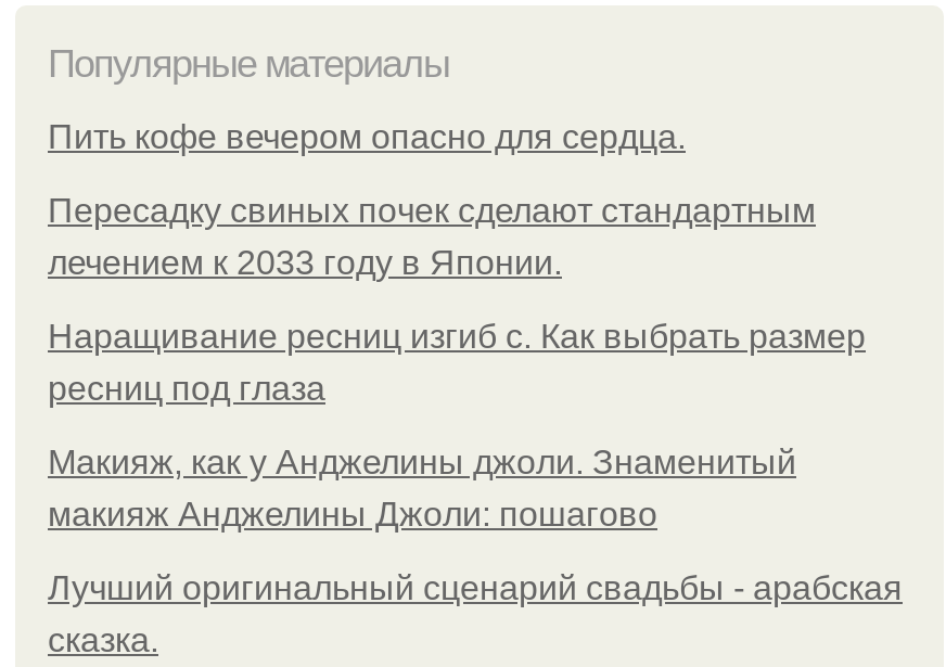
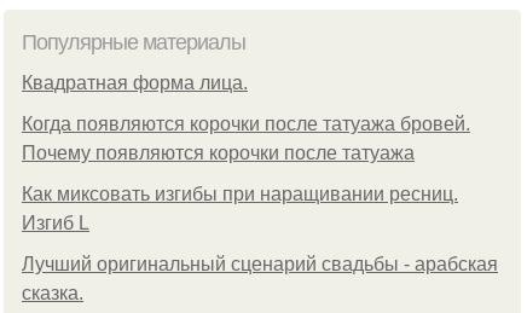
- Пить кофе вечером опасно для сердца.
- Пересадку свиных почек сделают стандартным
- лечением к 2033 году в Японии.
- Наращивание ресниц изгиб c. Как выбрать размер
- ресниц под глаза
- Макияж, как у Анджелины джоли. Знаменитый
- макияж Анджелины Джоли: пошагово
+ Квадратная форма лица.
+ Когда появляются корочки после татуажа бровей.
+ Почему появляются корочки после татуажа
+ Как миксовать изгибы при наращивании ресниц.
+ Изгиб L
